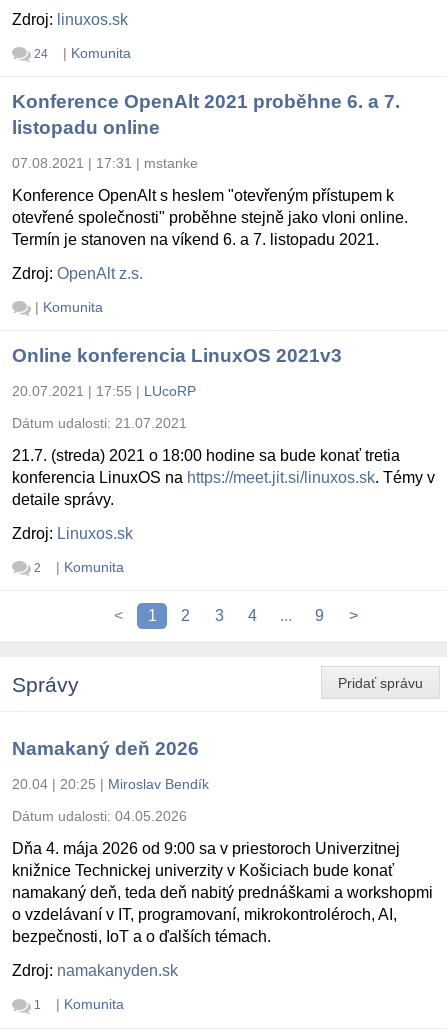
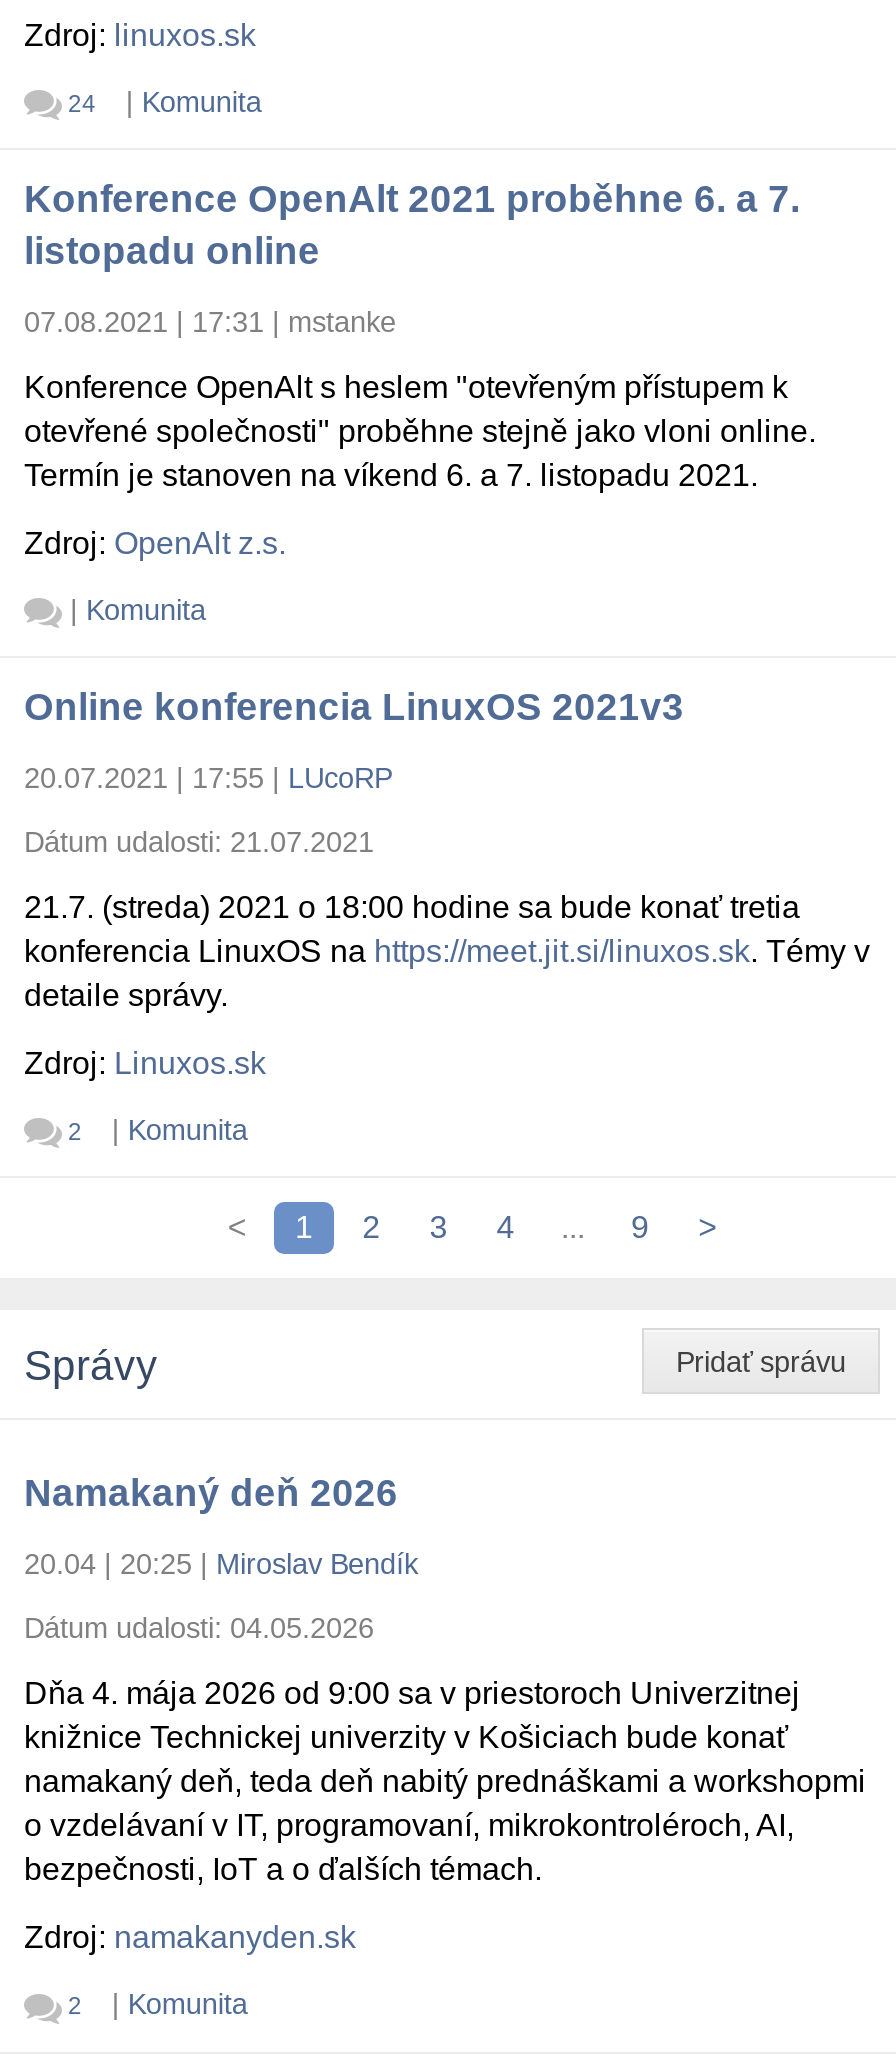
- 1
+ 2
